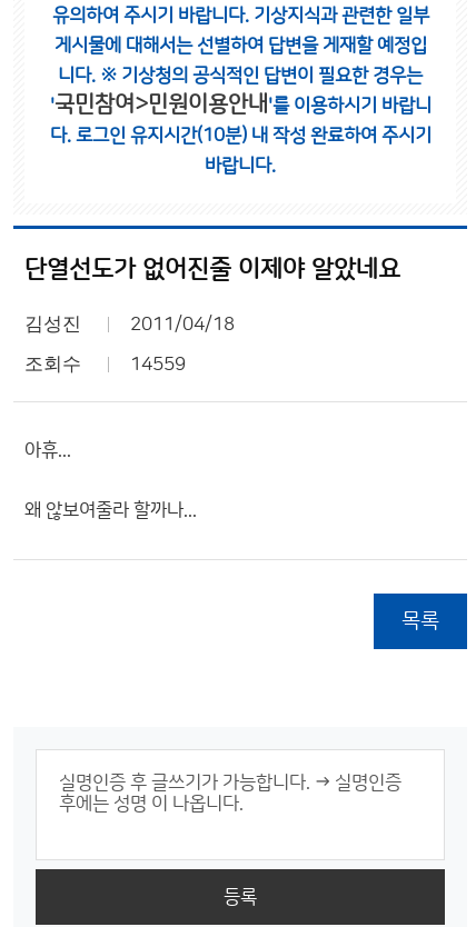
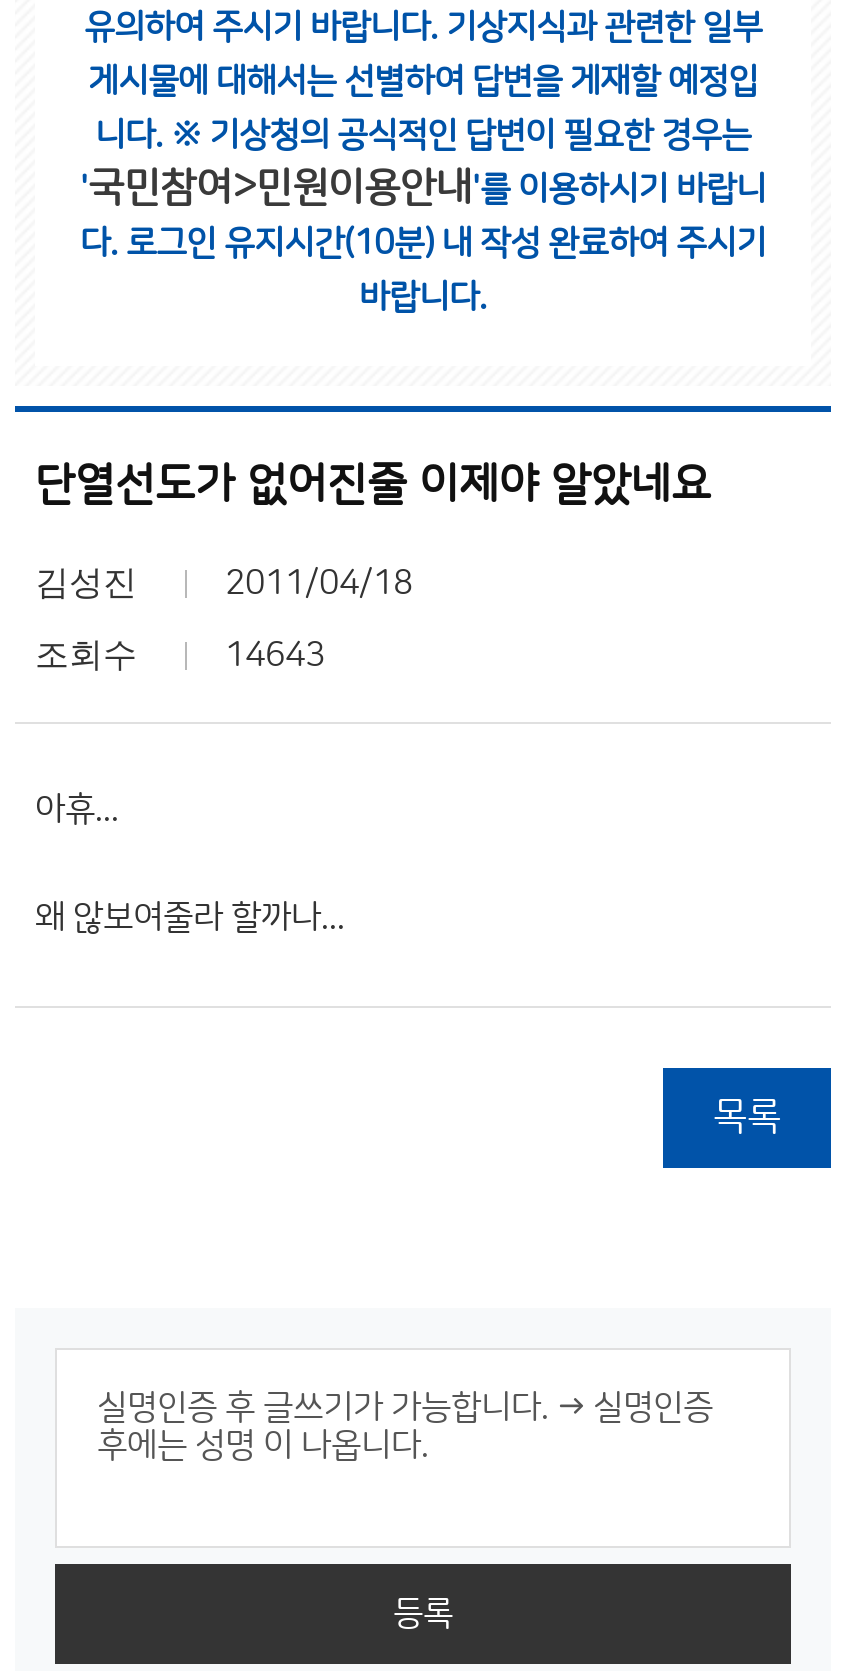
- 14559
+ 14643
